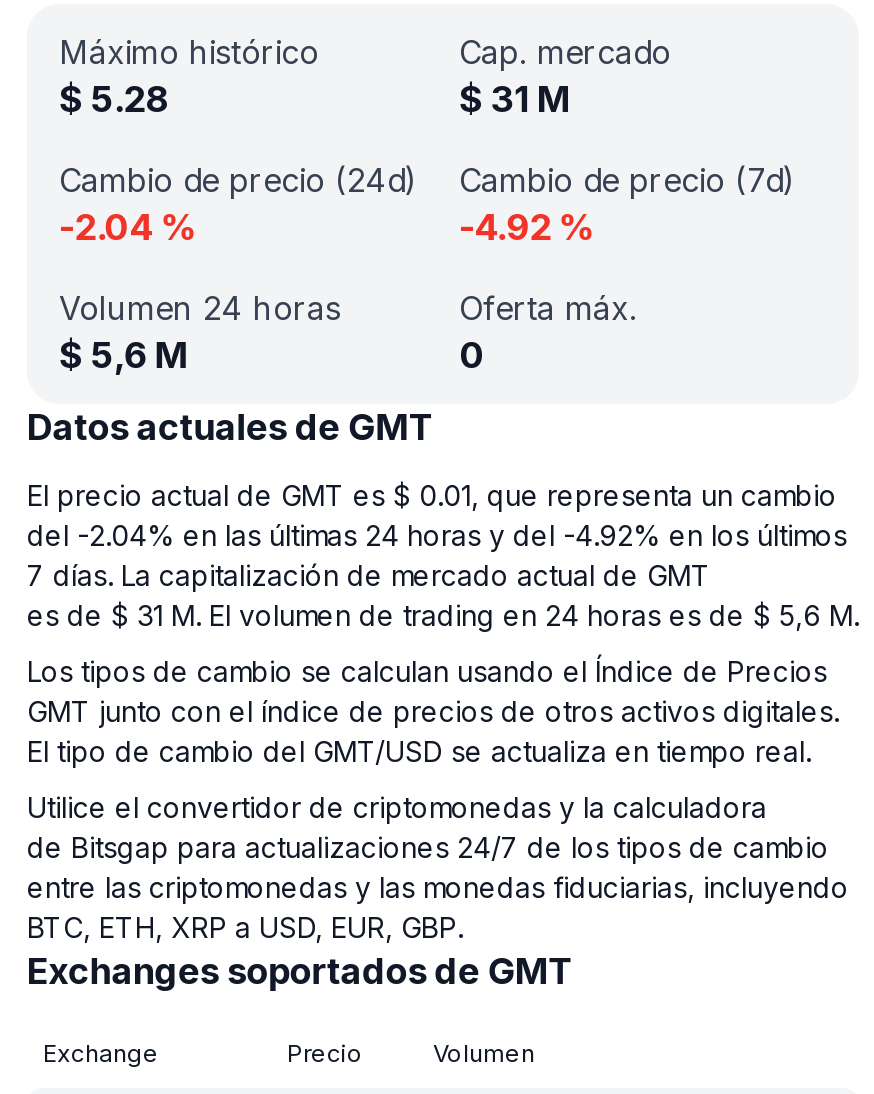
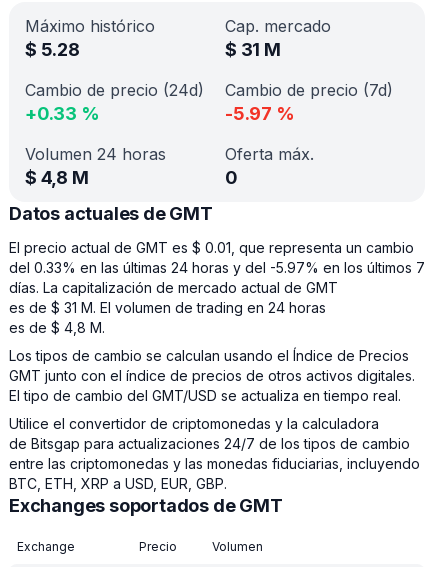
- -2.04%
+ +0.33%

- -4.92%
+ -5.97%

- $ 5,6 M
+ $ 4,8 M

- del -2.04% en las últimas 24 horas y del -4.92% en los últimos
- 7 días. La capitalización de mercado actual de GMT
- es de $ 31 M. El volumen de trading en 24 horas es de $ 5,6 M.
+ del 0.33% en las últimas 24 horas y del -5.97% en los últimos 7
+ días. La capitalización de mercado actual de GMT
+ es de $ 31 M. El volumen de trading en 24 horas
+ es de $ 4,8 M.
